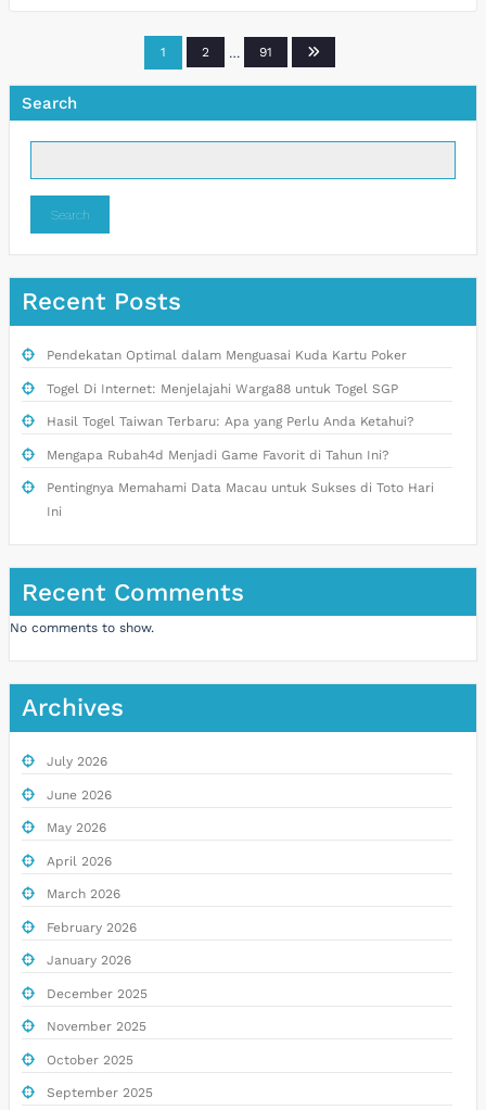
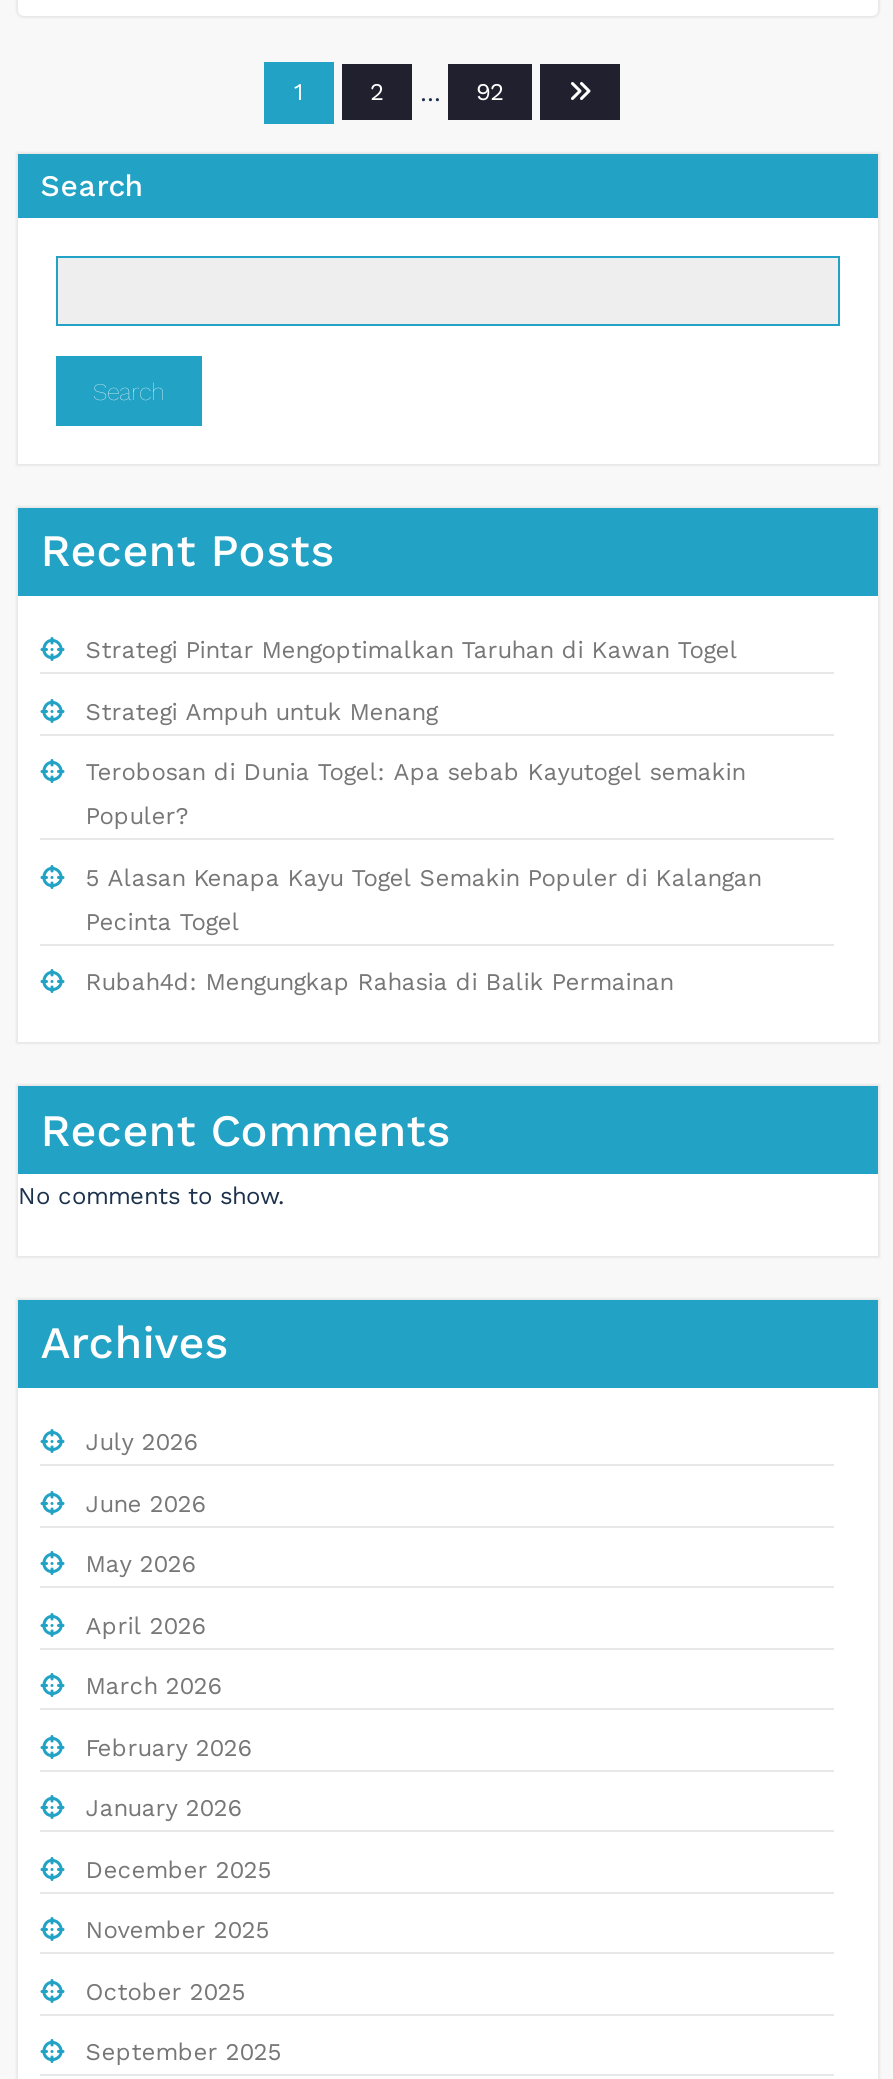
- 91
+ 92

- Pendekatan Optimal dalam Menguasai Kuda Kartu Poker
- Togel Di Internet: Menjelajahi Warga88 untuk Togel SGP
- Hasil Togel Taiwan Terbaru: Apa yang Perlu Anda Ketahui?
- Mengapa Rubah4d Menjadi Game Favorit di Tahun Ini?
- Pentingnya Memahami Data Macau untuk Sukses di Toto Hari
- Ini
+ Strategi Pintar Mengoptimalkan Taruhan di Kawan Togel
+ Strategi Ampuh untuk Menang
+ Terobosan di Dunia Togel: Apa sebab Kayutogel semakin
+ Populer?
+ 5 Alasan Kenapa Kayu Togel Semakin Populer di Kalangan
+ Pecinta Togel
+ Rubah4d: Mengungkap Rahasia di Balik Permainan
